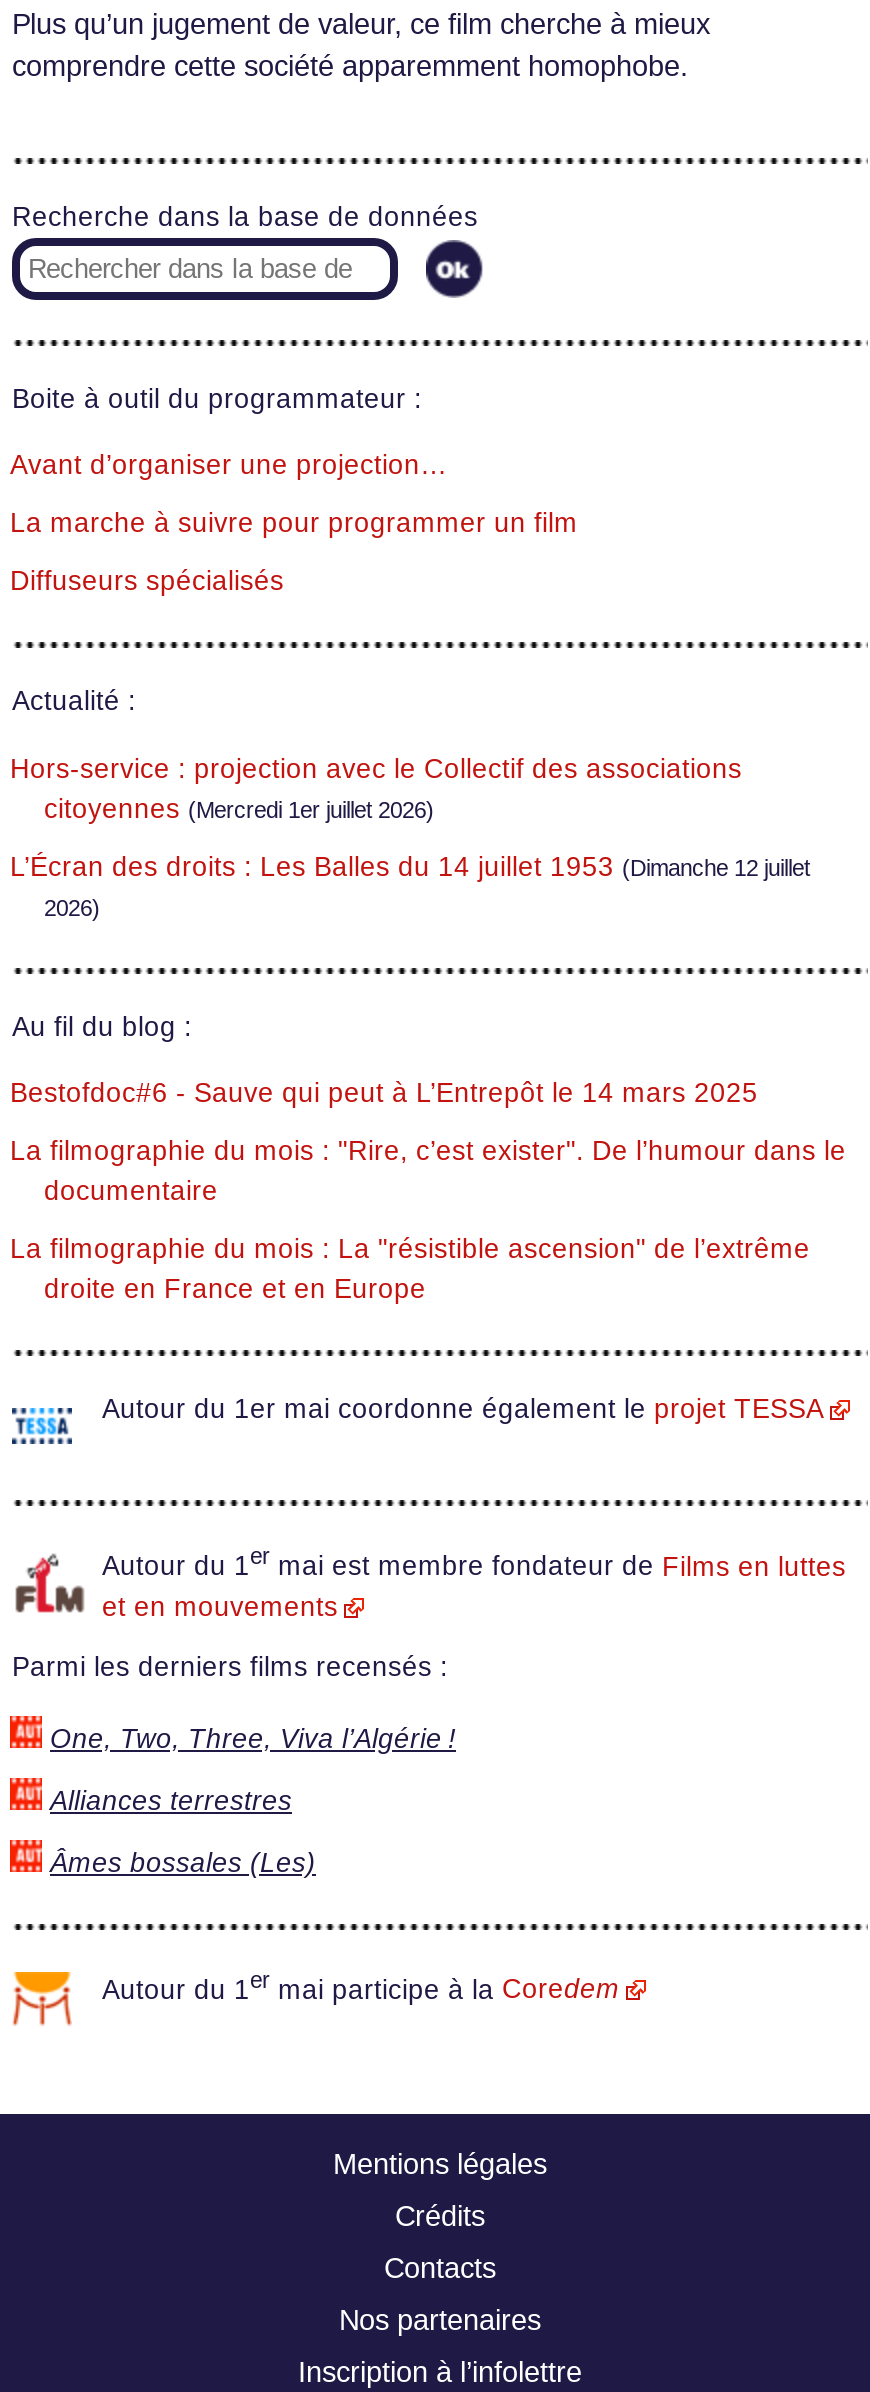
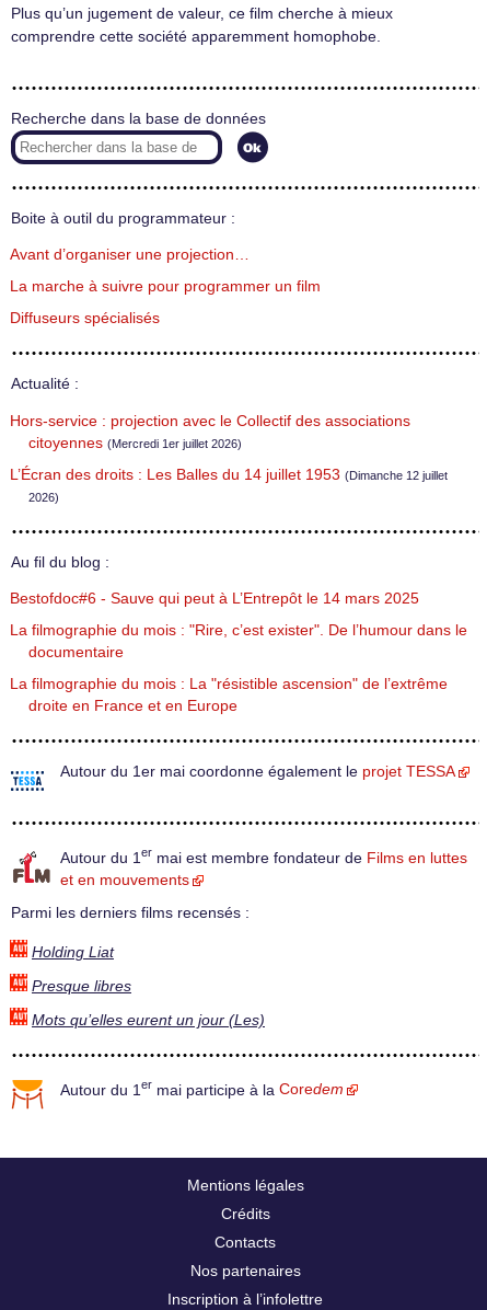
- One, Two, Three, Viva l’Algérie !
+ Holding Liat

- Alliances terrestres
+ Presque libres

- Âmes bossales (Les)
+ Mots qu’elles eurent un jour (Les)
